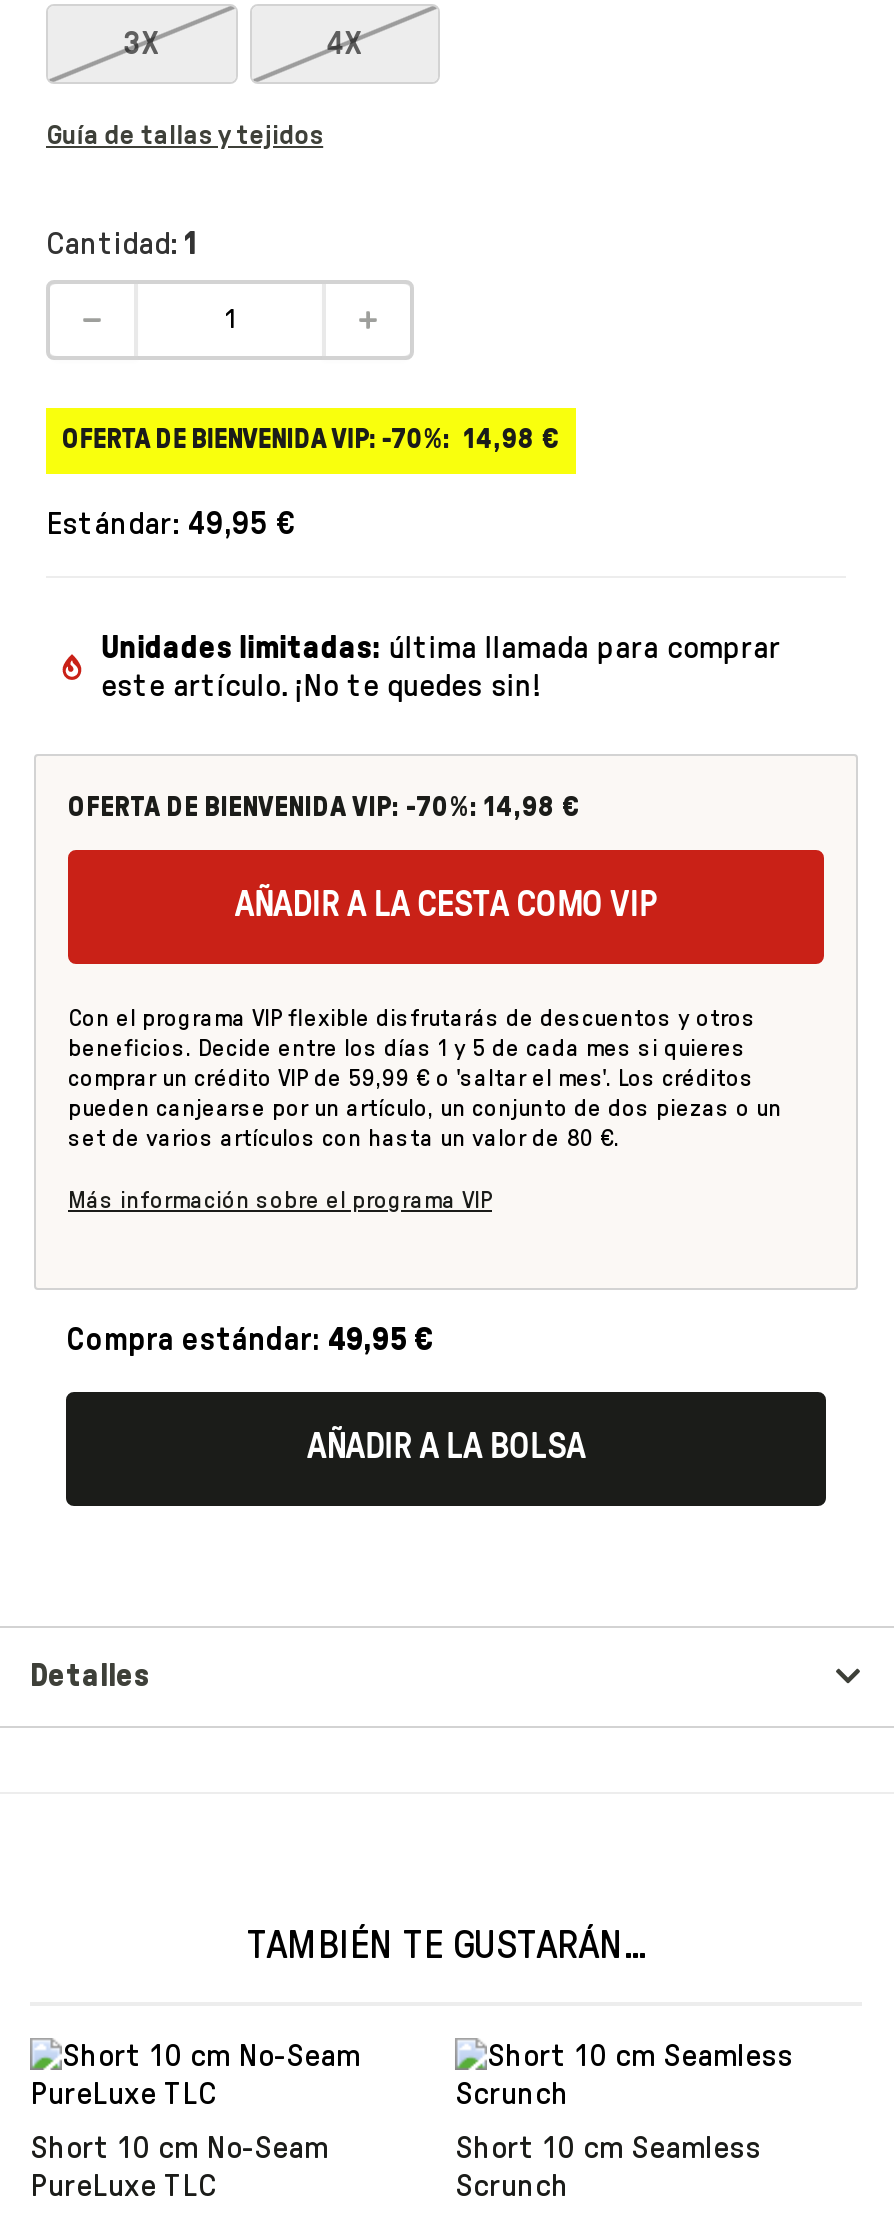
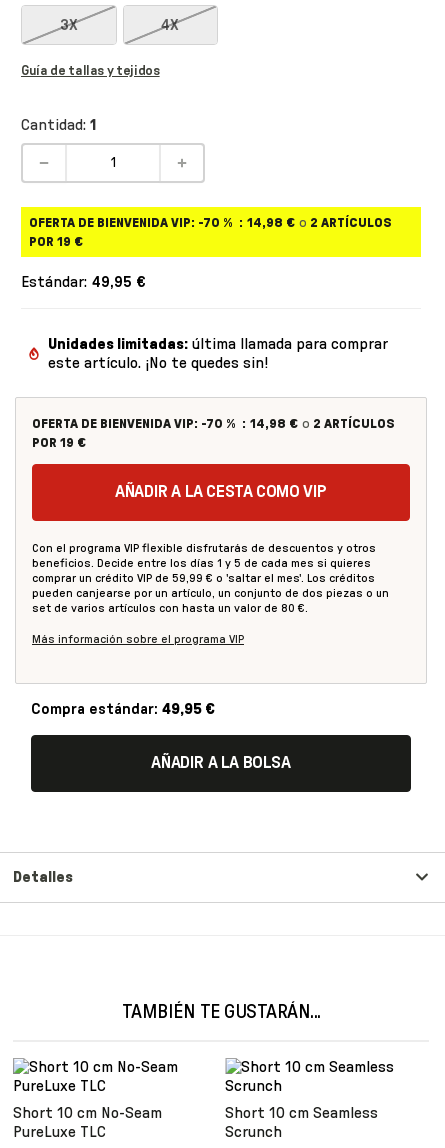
+ [image]

- OFERTA DE BIENVENIDA VIP: -70%: 14,98 €
+ OFERTA DE BIENVENIDA VIP: -70 %: 14,98 € o 2 ARTÍCULOS
+ POR 19 €

- OFERTA DE BIENVENIDA VIP: -70%: 14,98 €
+ OFERTA DE BIENVENIDA VIP: -70 %: 14,98 € o 2 ARTÍCULOS
+ POR 19 €
